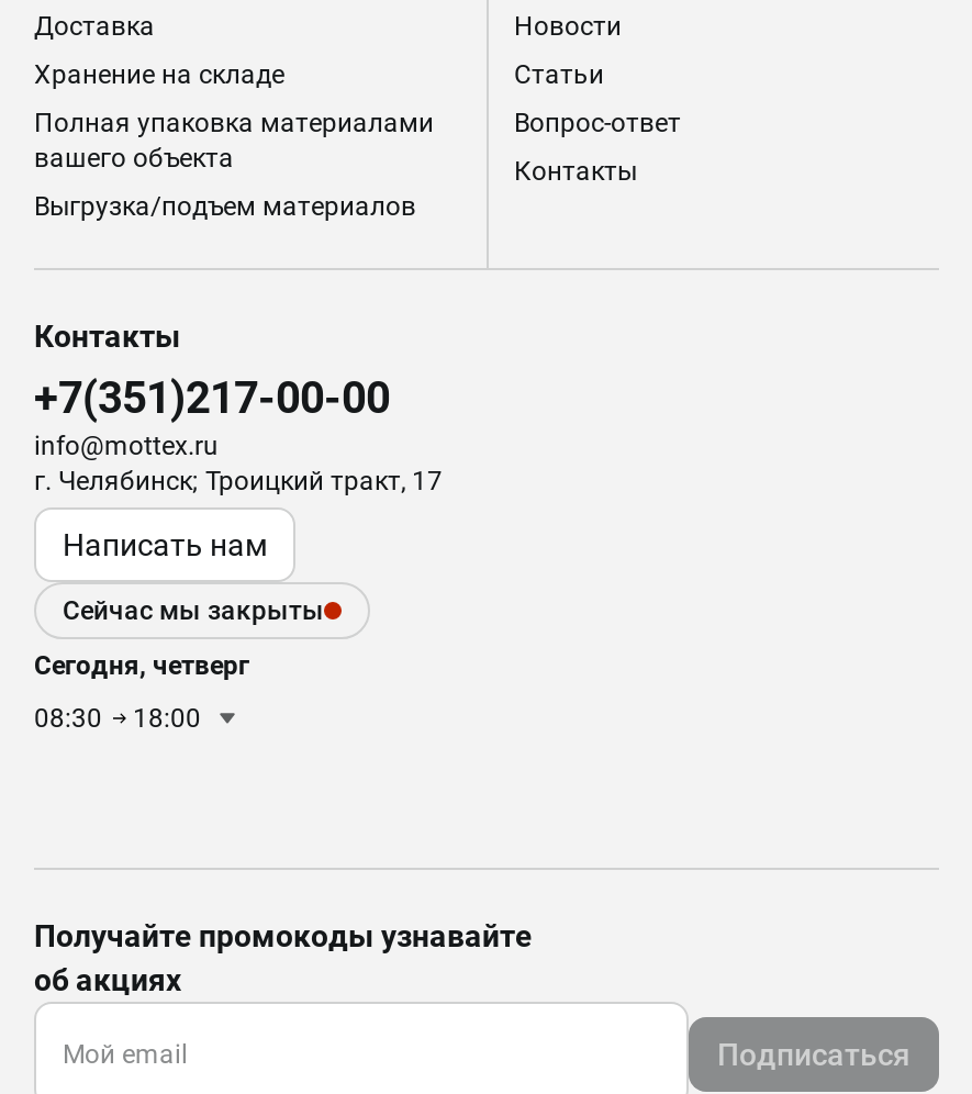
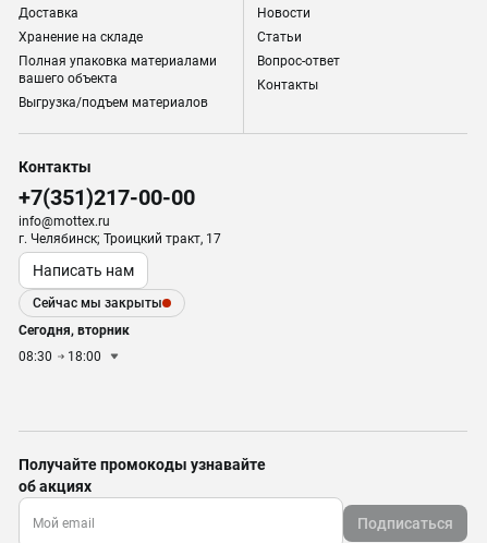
- Сегодня, четверг
+ Сегодня, вторник
